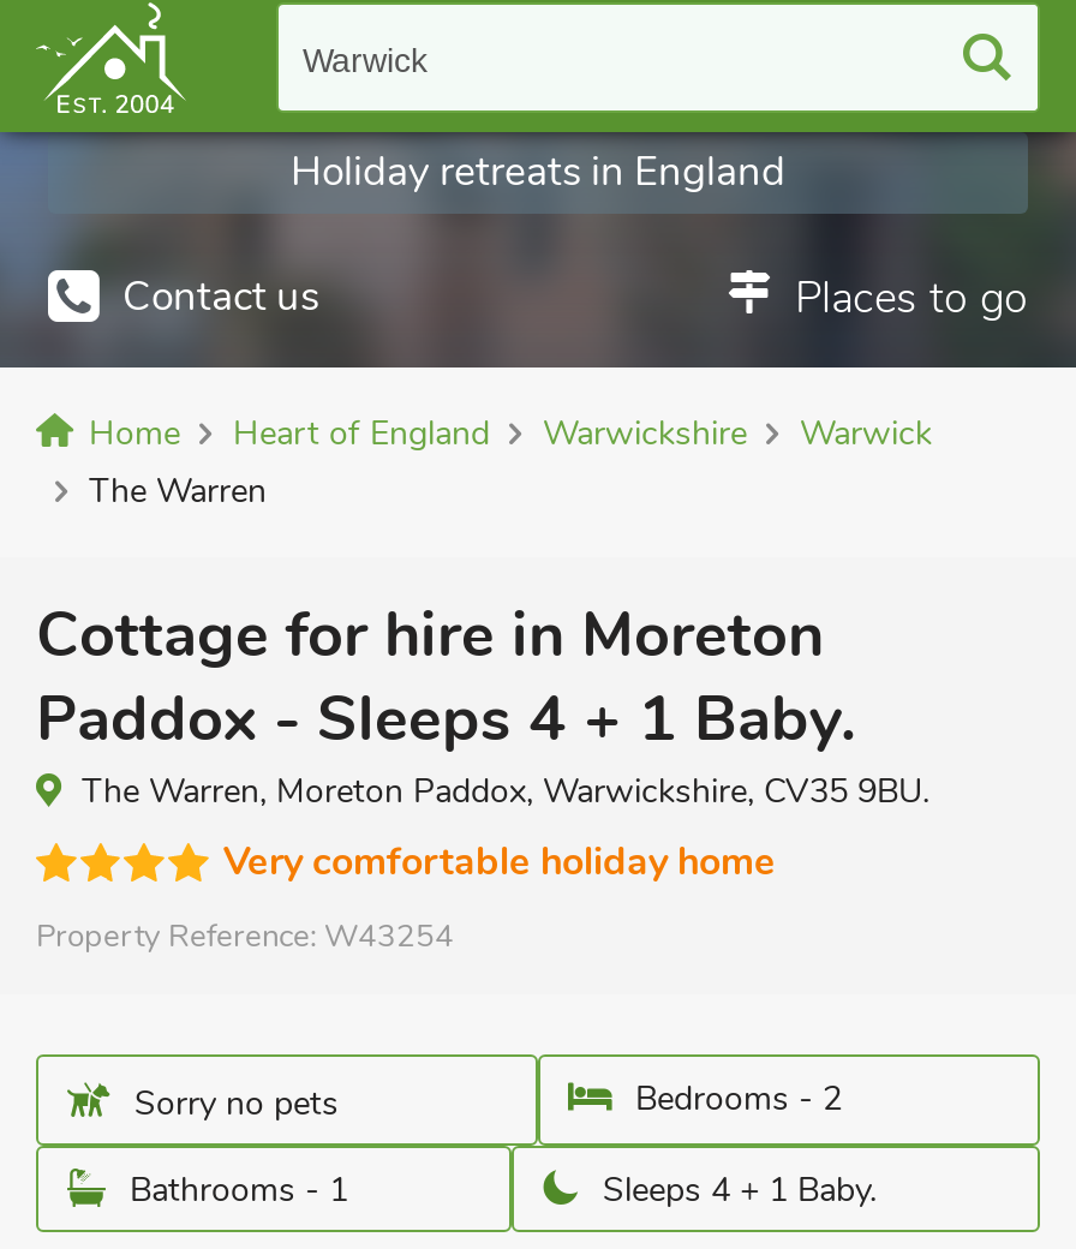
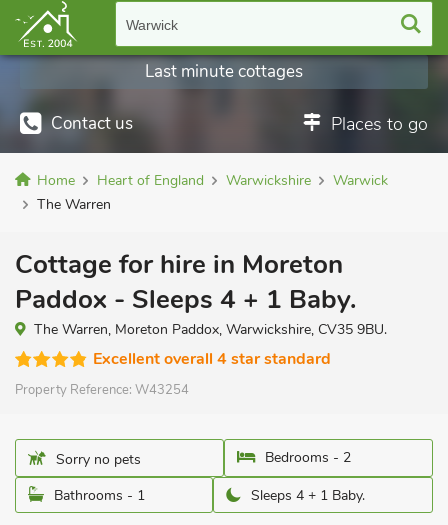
- Holiday retreats in England
+ Last minute cottages

- Very comfortable holiday home
+ Excellent overall 4 star standard
